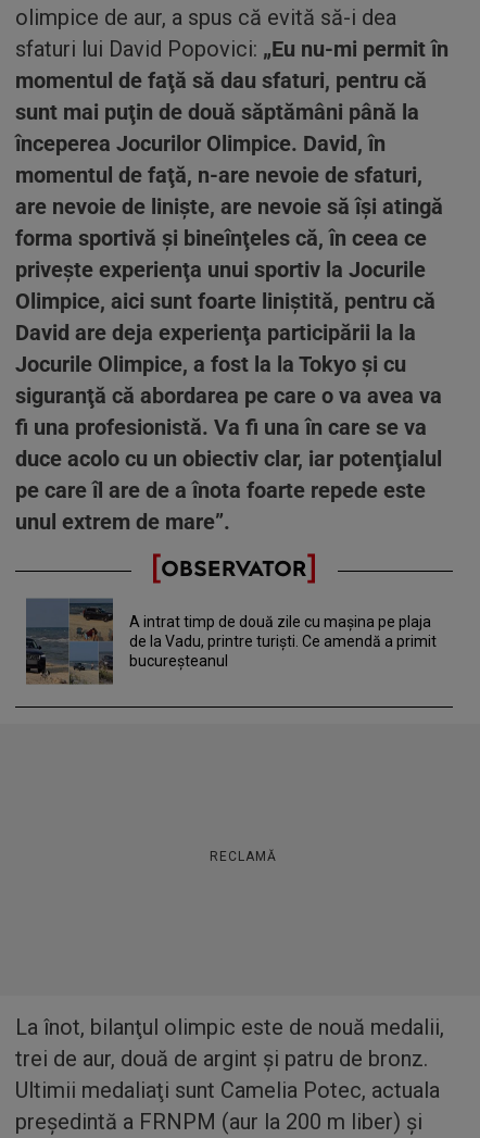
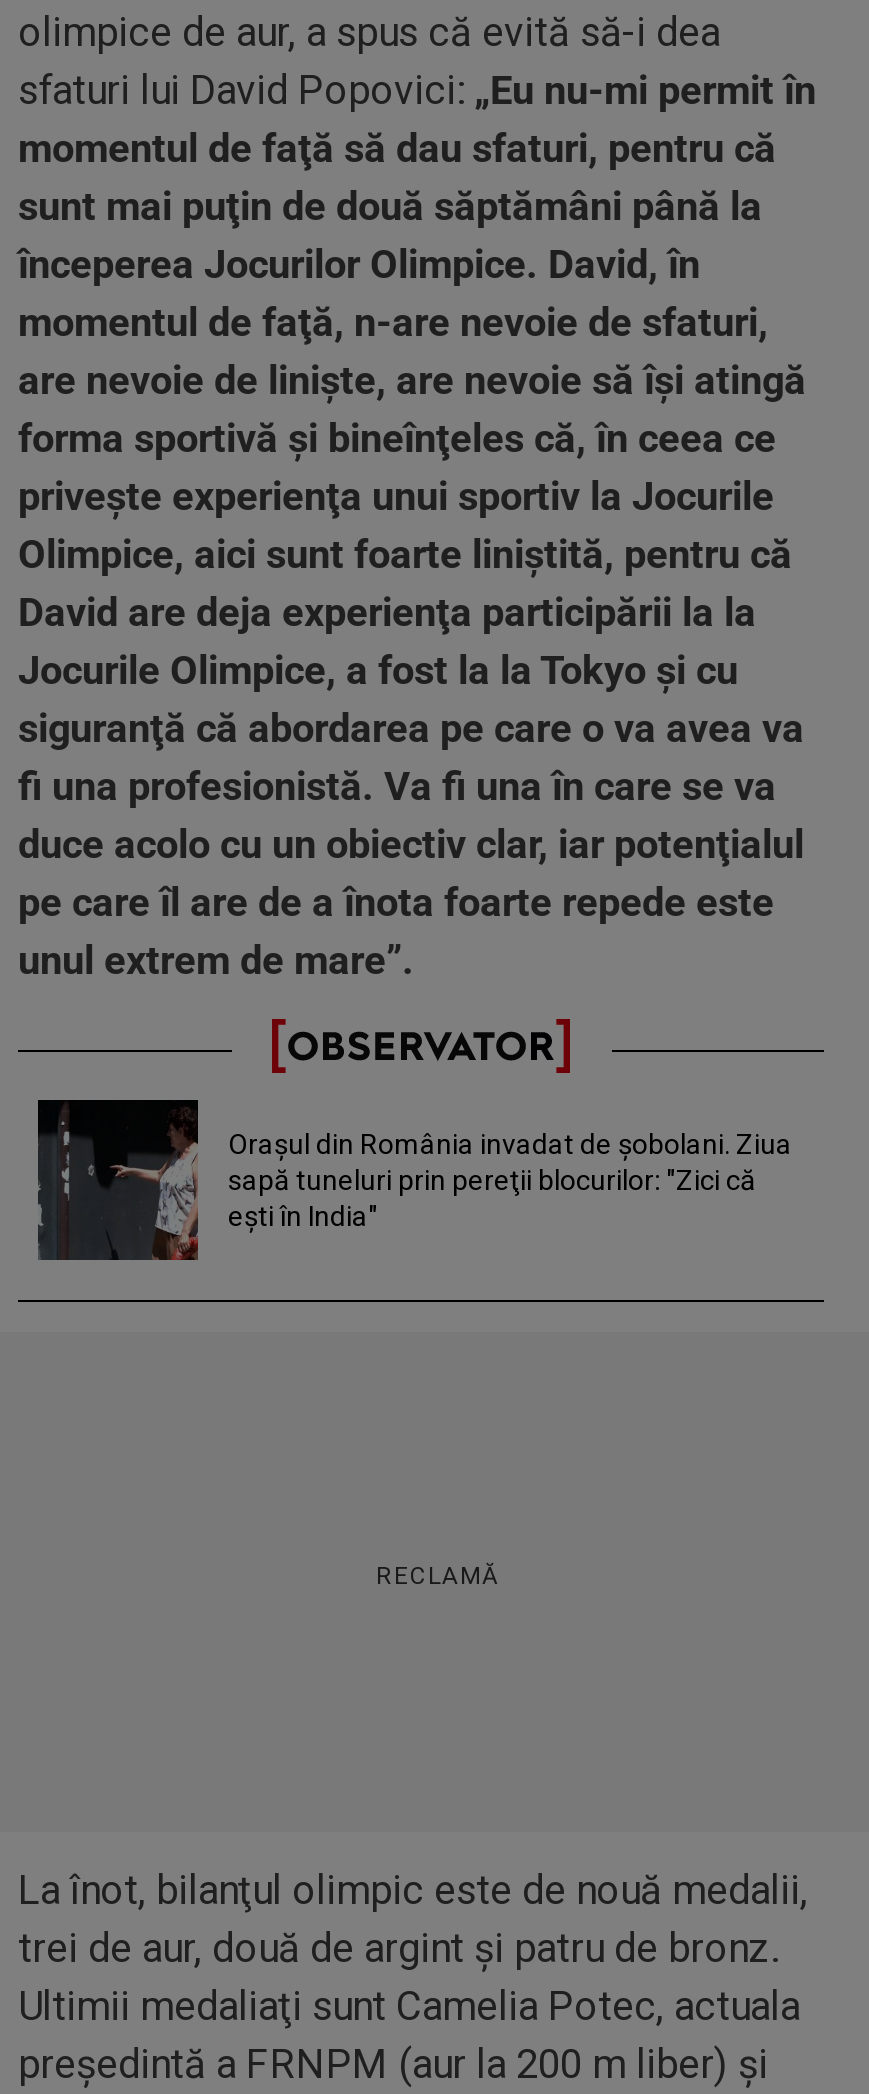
- [image]
- A intrat timp de două zile cu maşina pe plaja
- de la Vadu, printre turişti. Ce amendă a primit
- bucureşteanul
+ [image]
+ Oraşul din România invadat de şobolani. Ziua
+ sapă tuneluri prin pereţii blocurilor: "Zici că
+ eşti în India"
